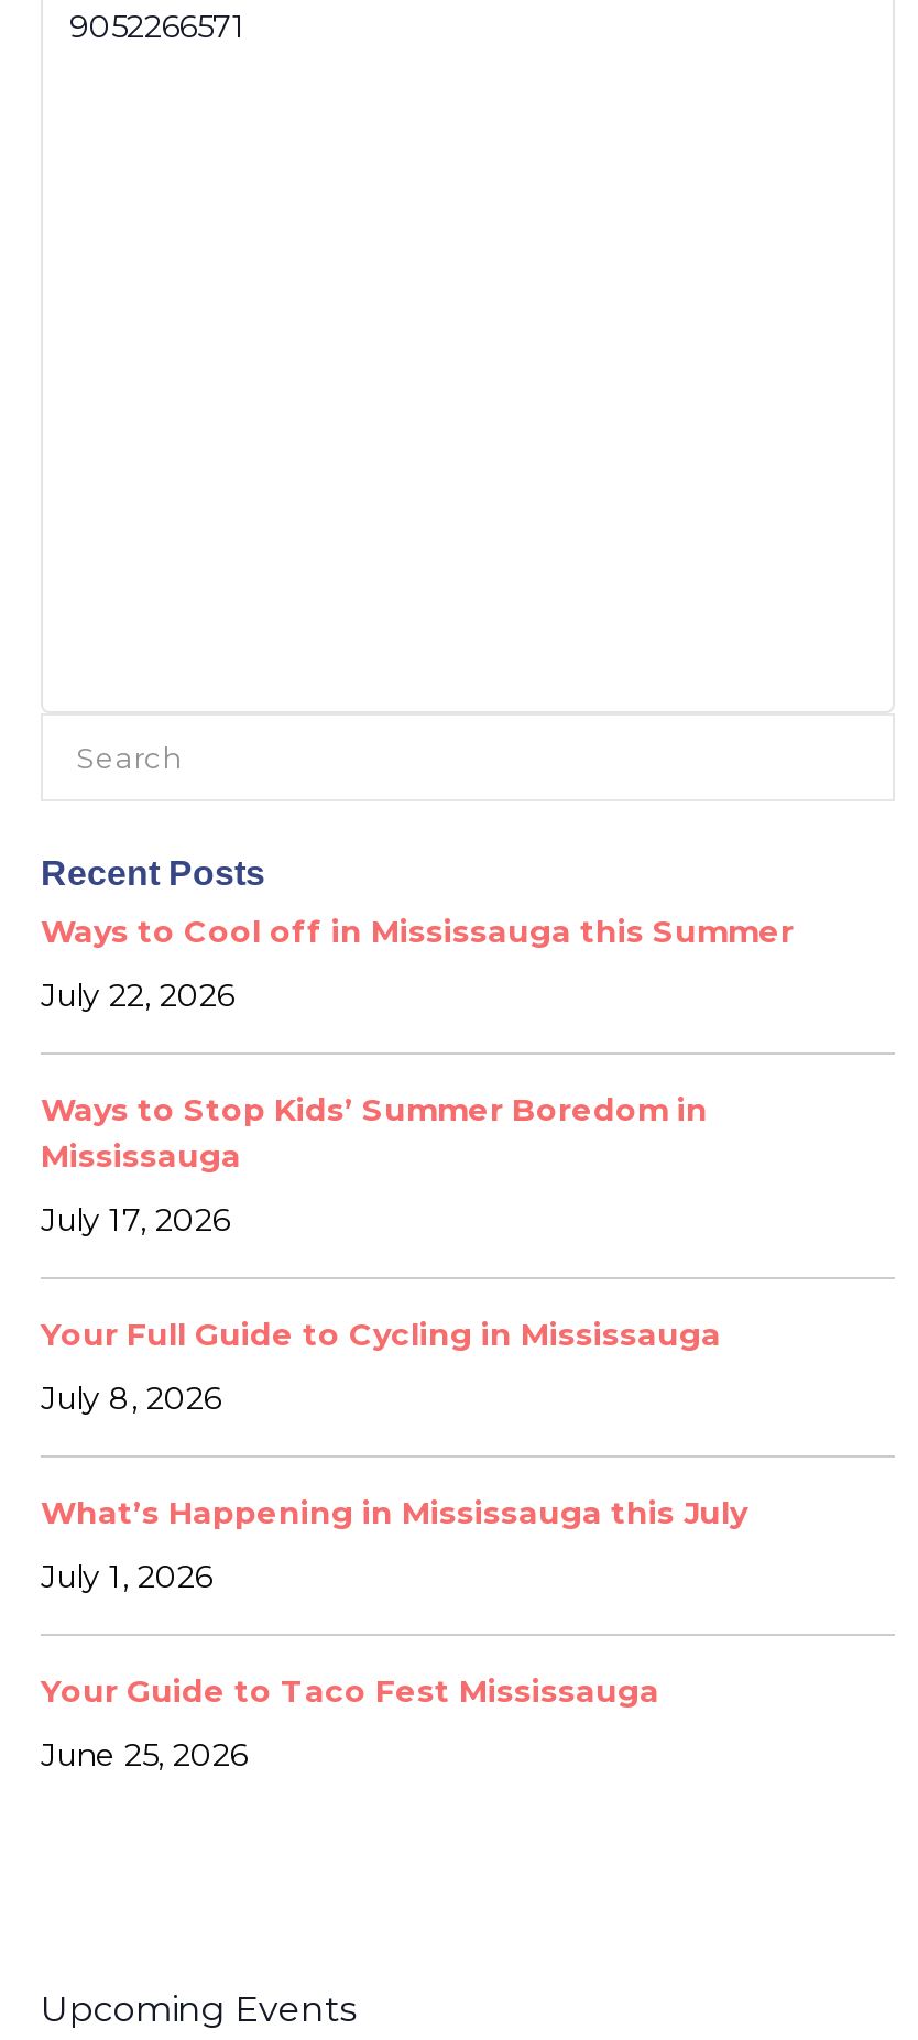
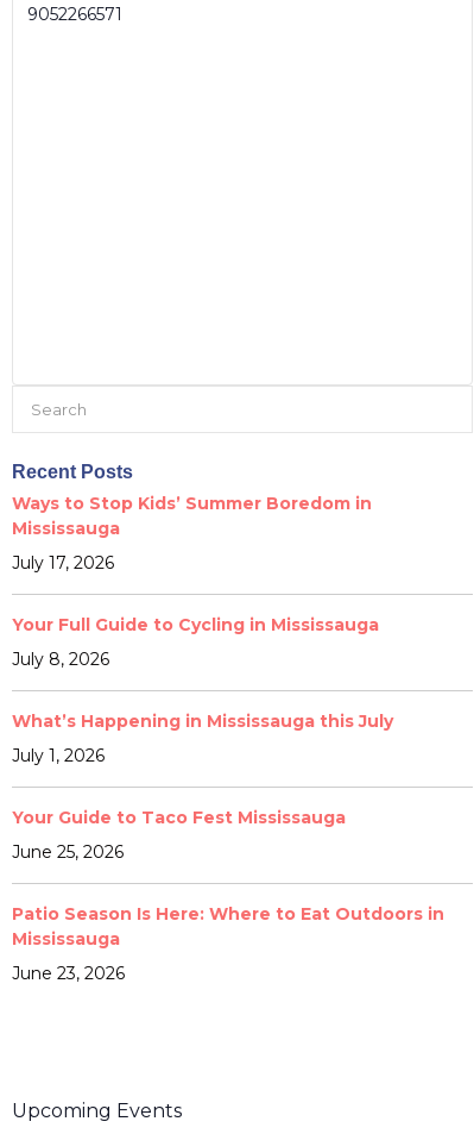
- Ways to Cool off in Mississauga this Summer
- July 22, 2026

moved up: Ways to Stop Kids’ Summer Boredom in | Mississauga | July 17, 2026 | ... | Your Guide to Taco Fest Mississauga | June 25, 2026

+ Patio Season Is Here: Where to Eat Outdoors in
+ Mississauga
+ June 23, 2026
